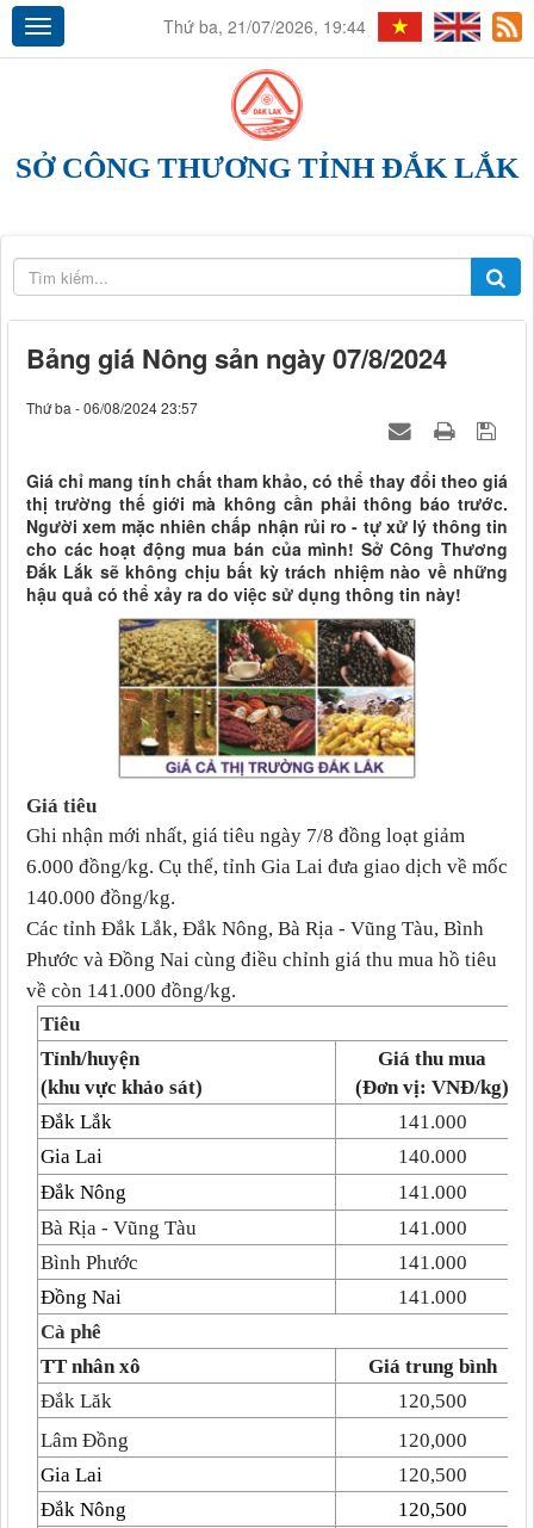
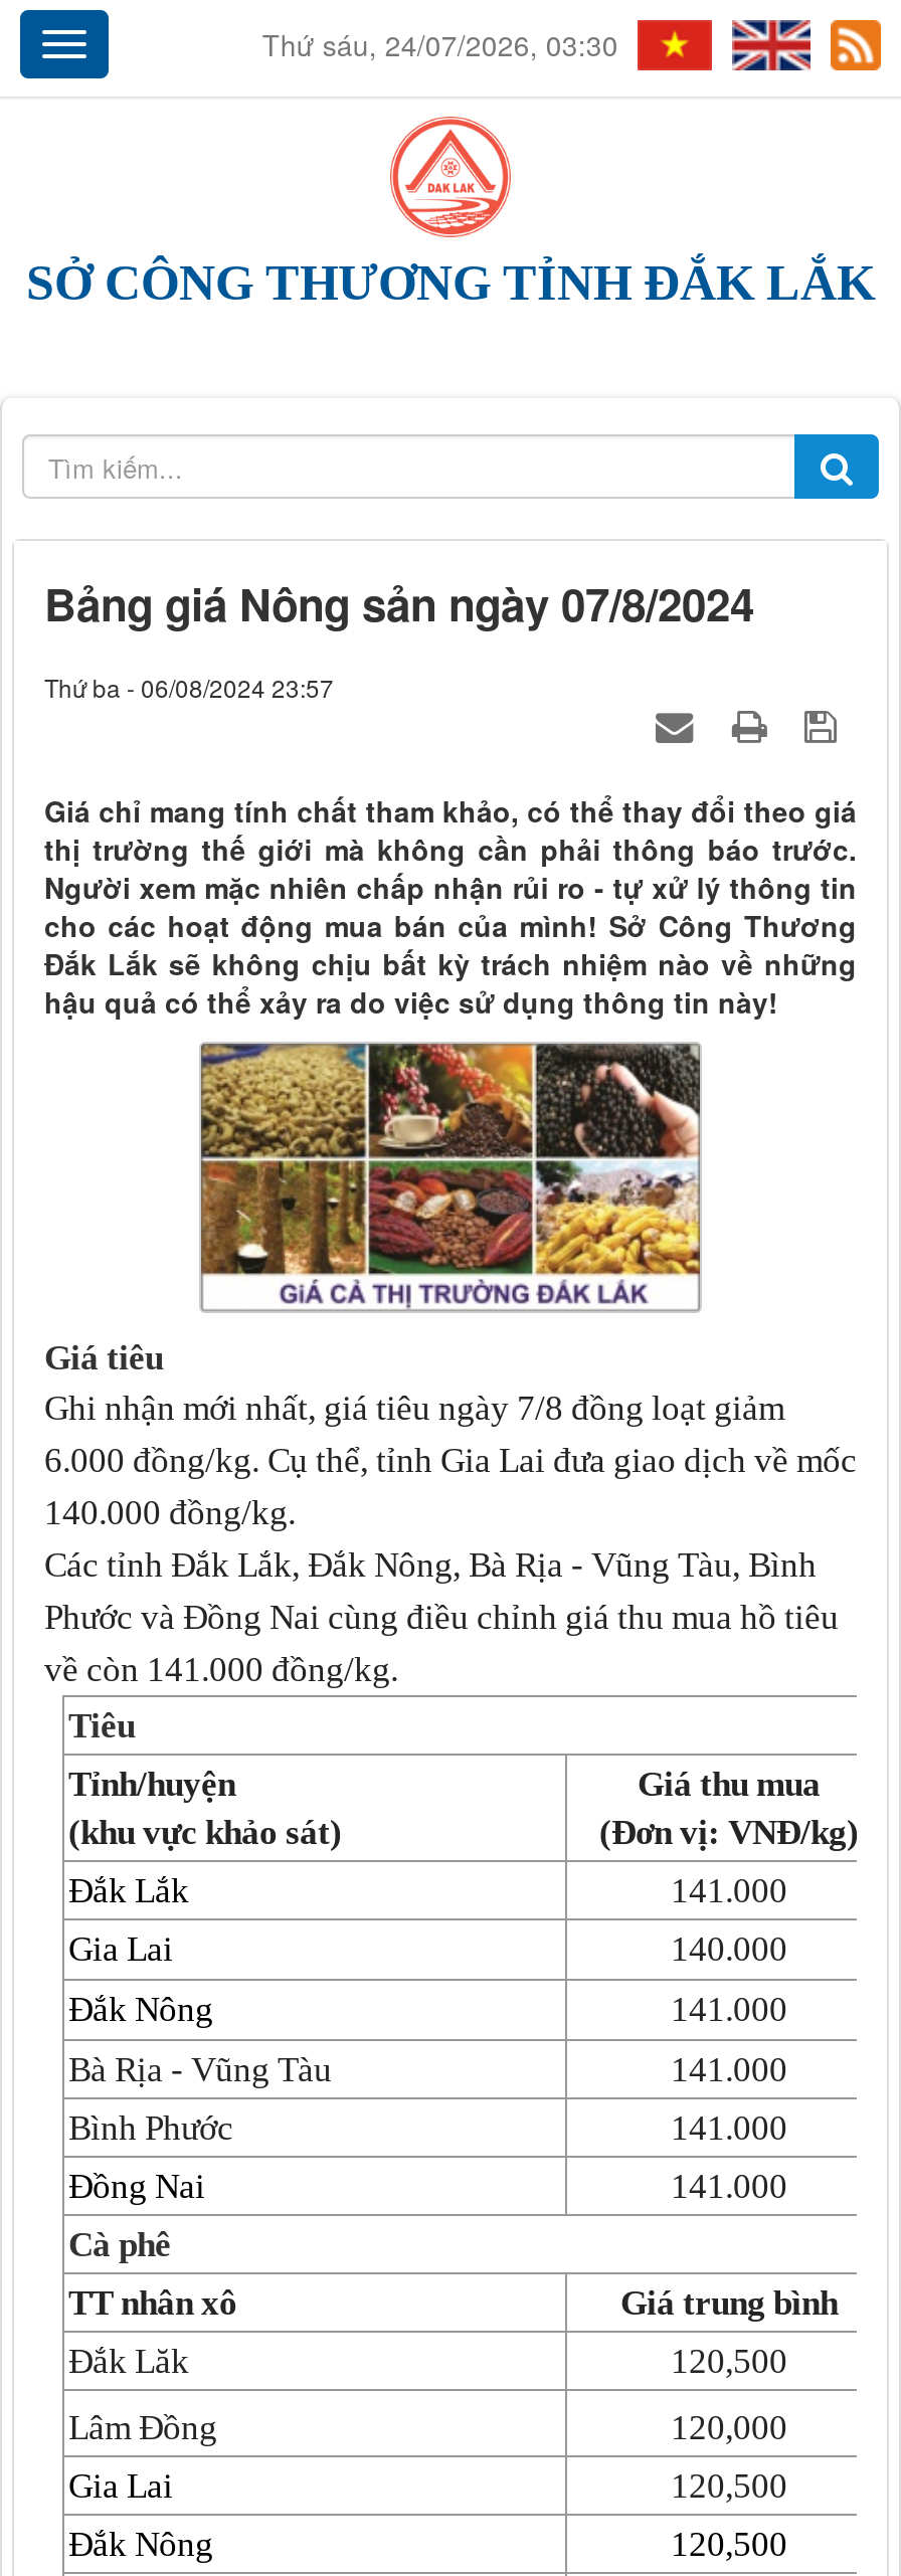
- Thứ ba, 21/07/2026, 19:44
+ Thứ sáu, 24/07/2026, 03:30
